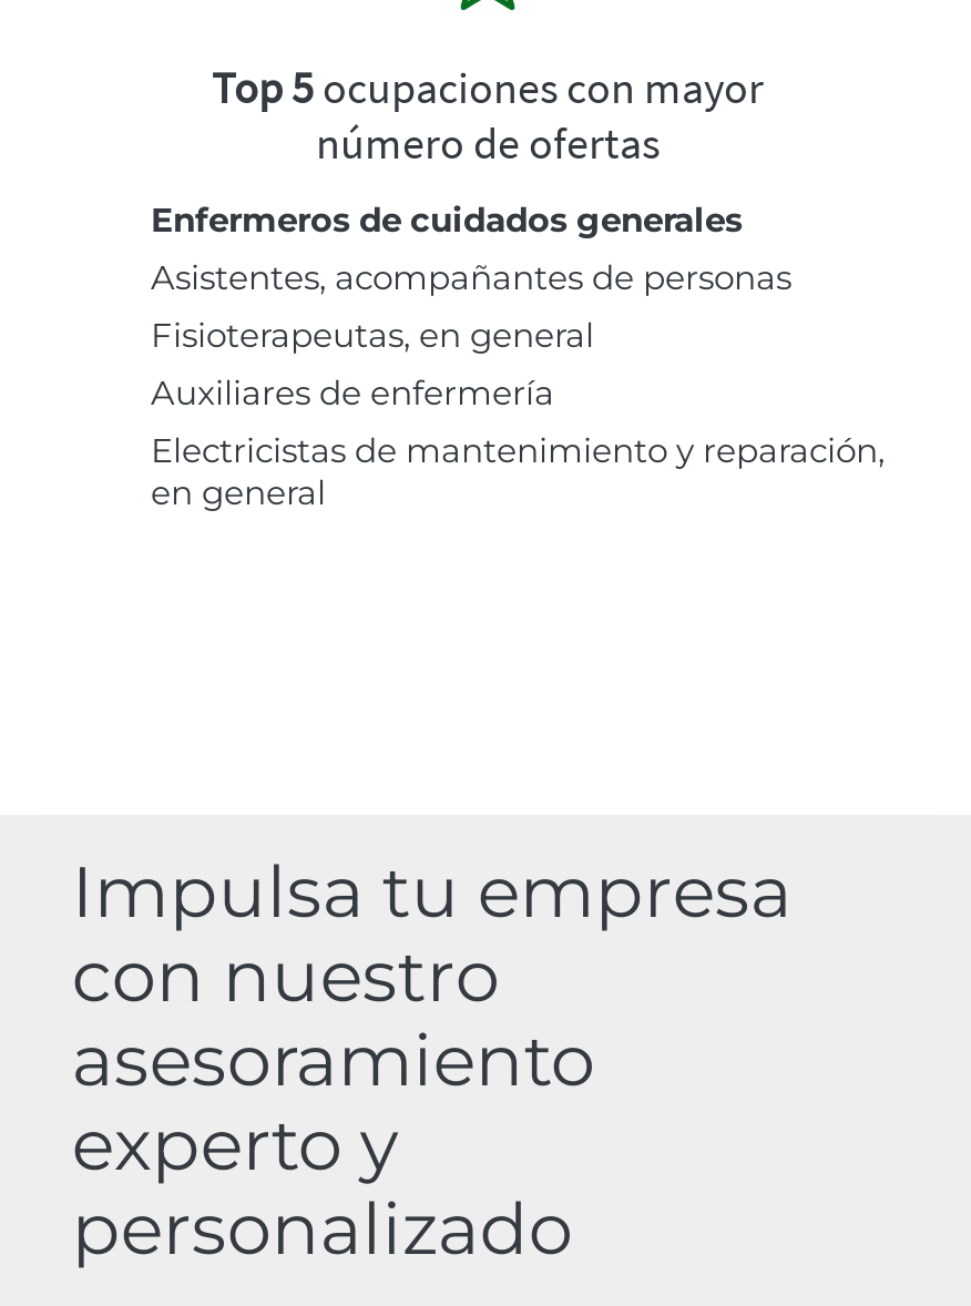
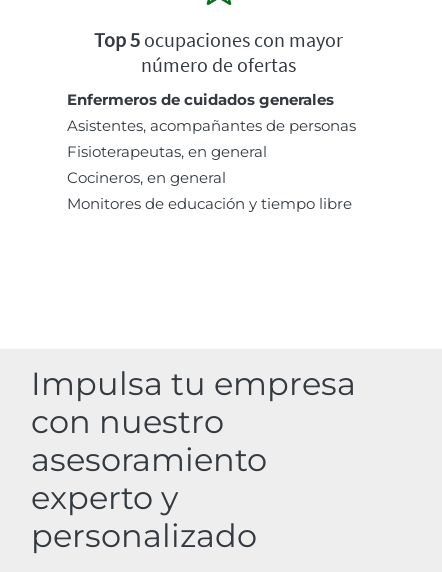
- Auxiliares de enfermería
- Electricistas de mantenimiento y reparación,
- en general
+ Cocineros, en general
+ Monitores de educación y tiempo libre
